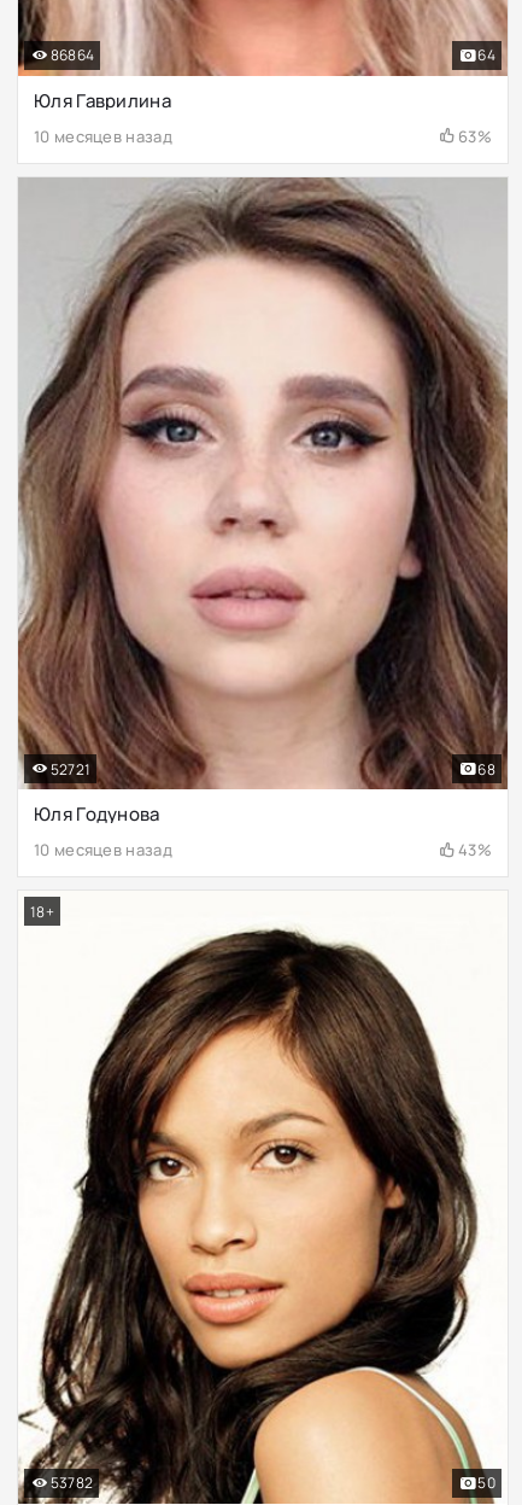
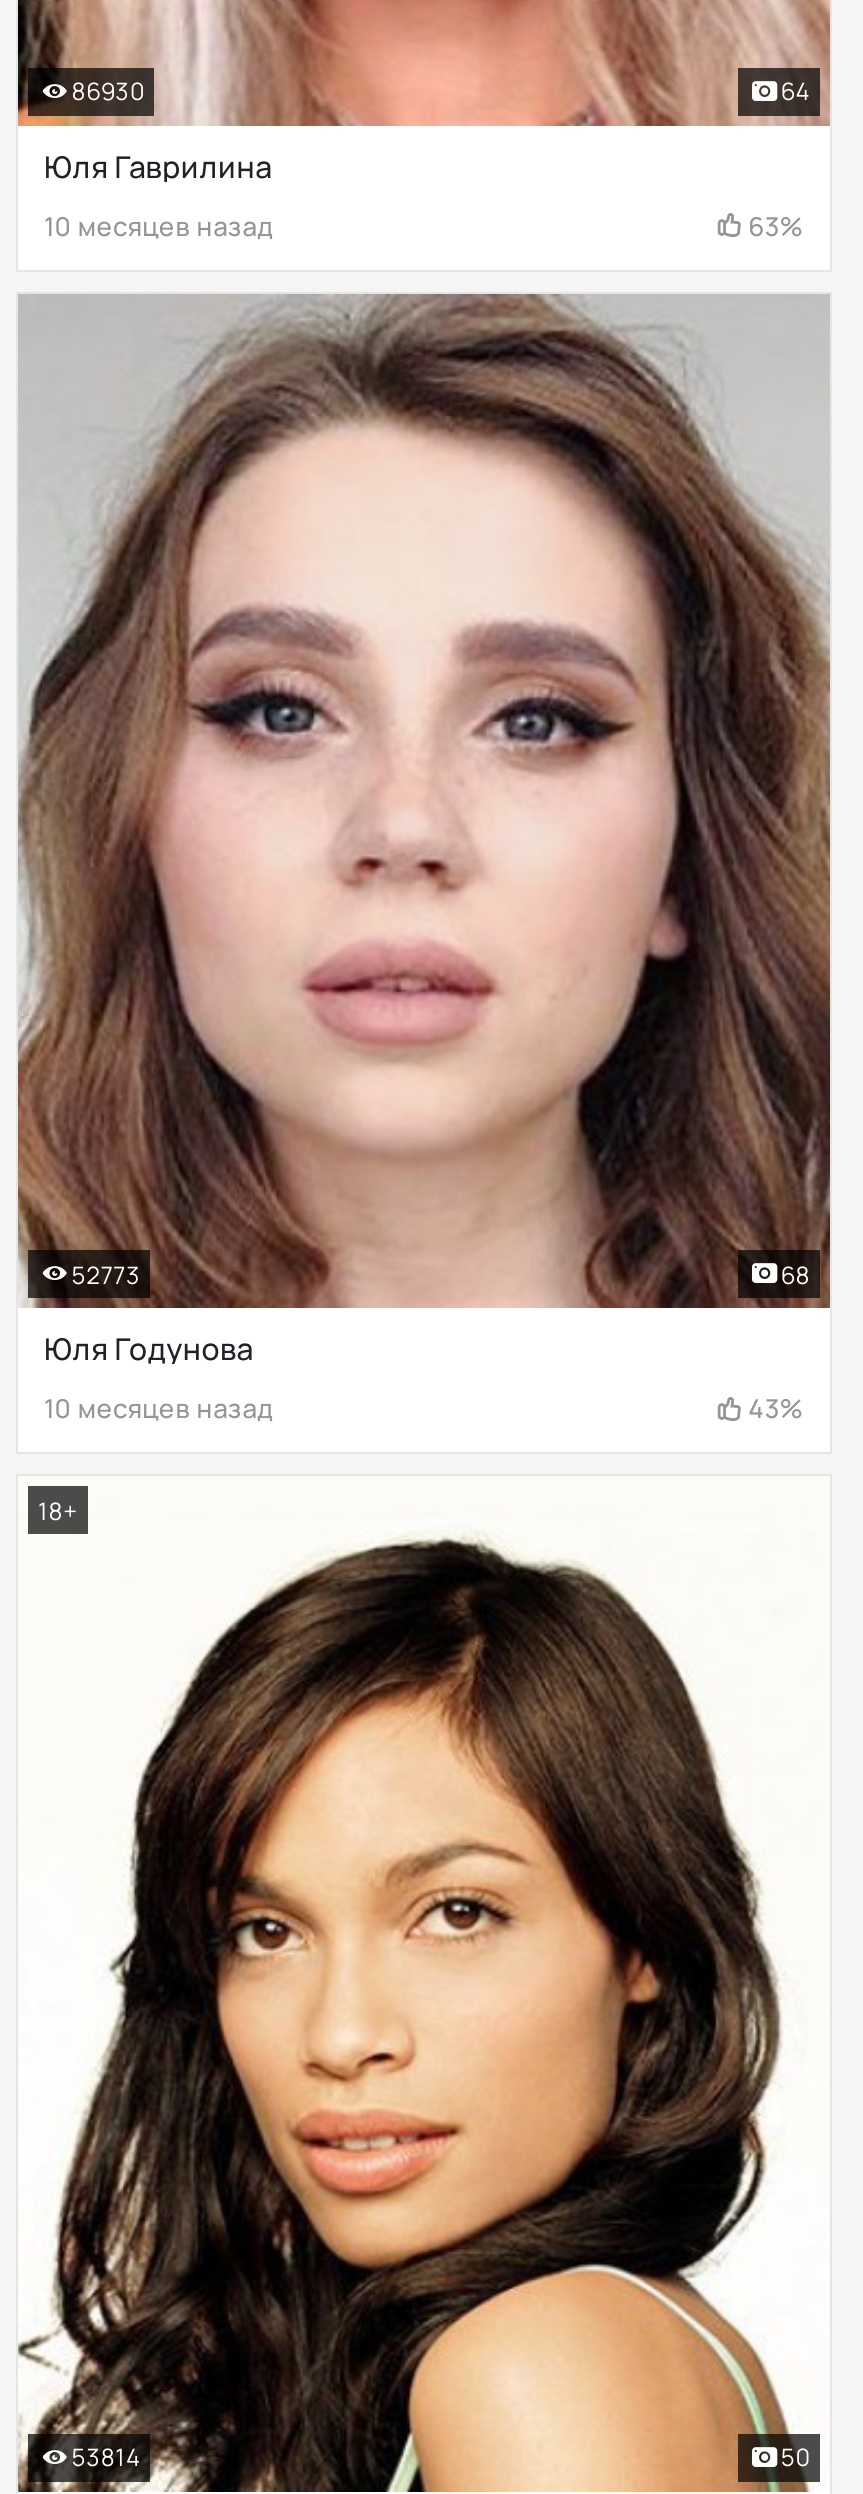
- 86864
+ 86930

- 52721
+ 52773

- 53782
+ 53814
